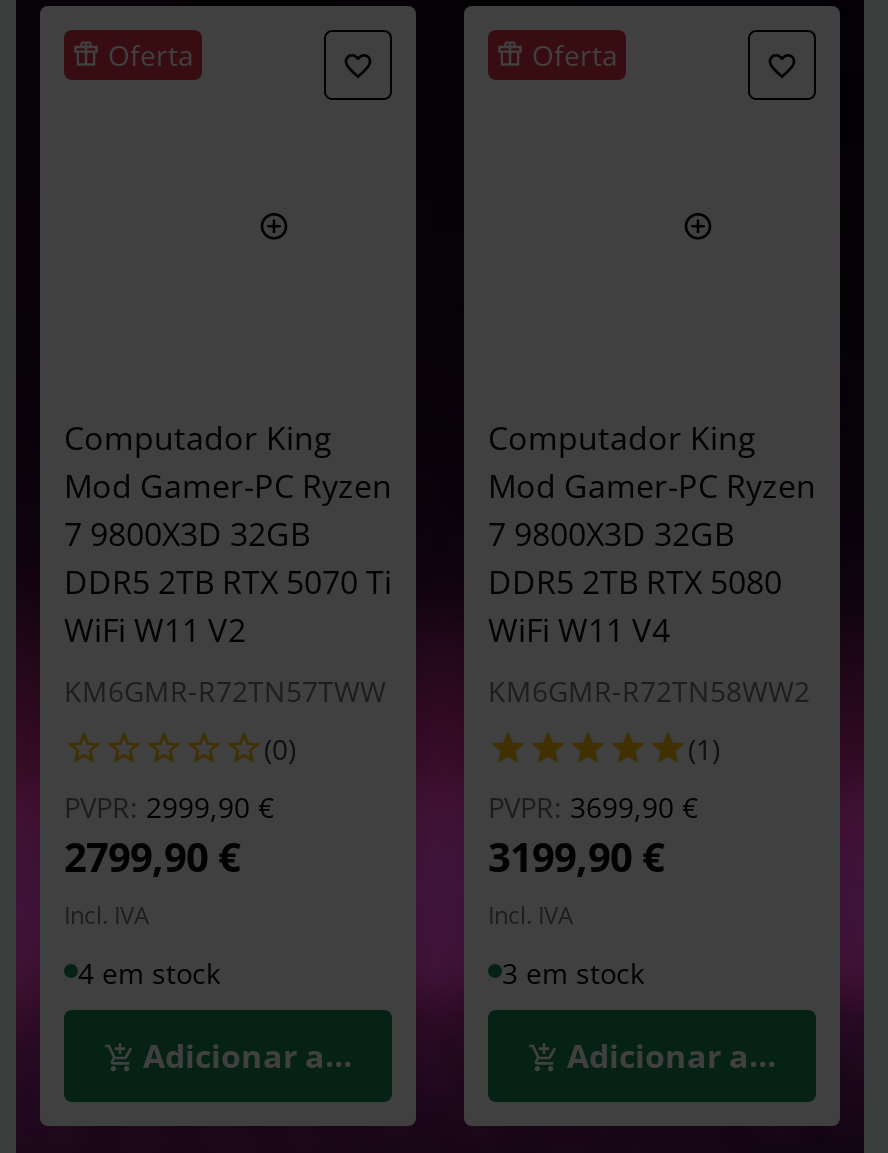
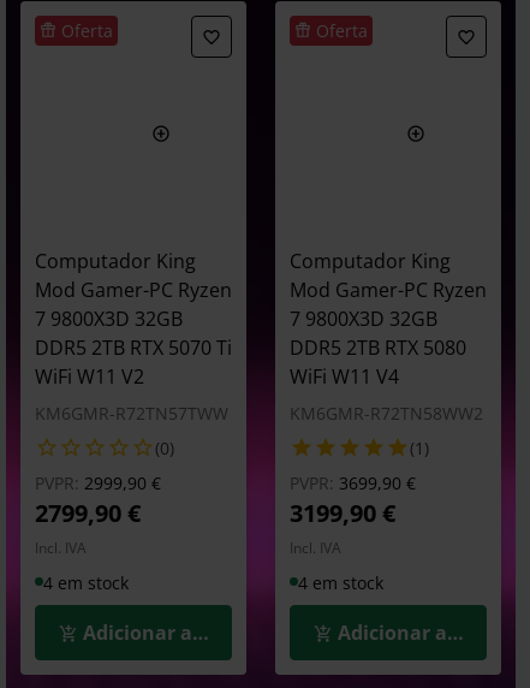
- 3 em stock
+ 4 em stock
